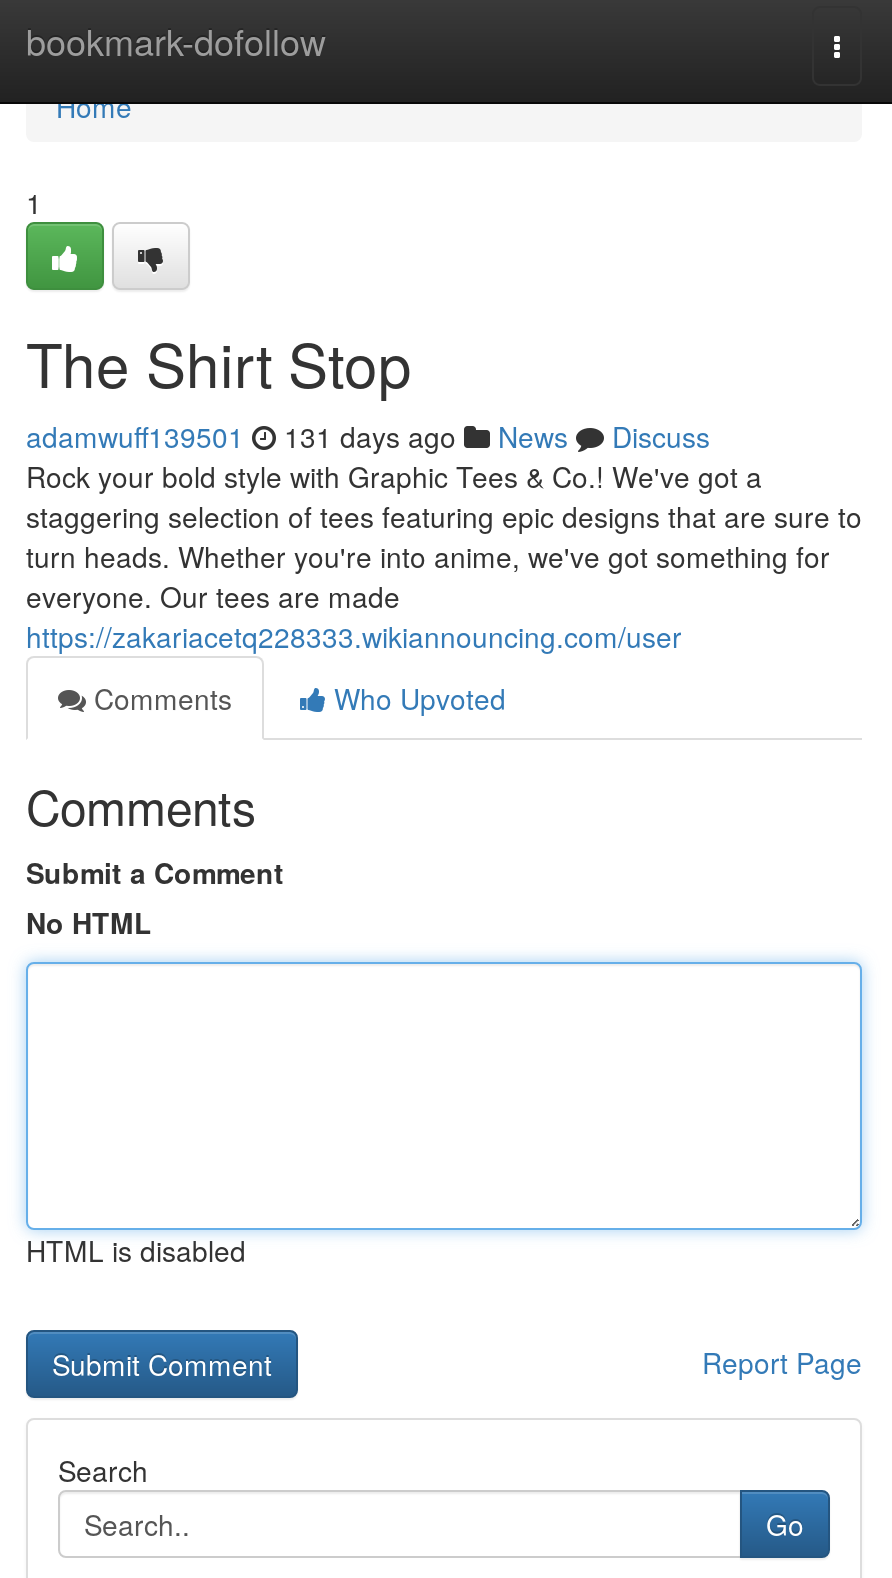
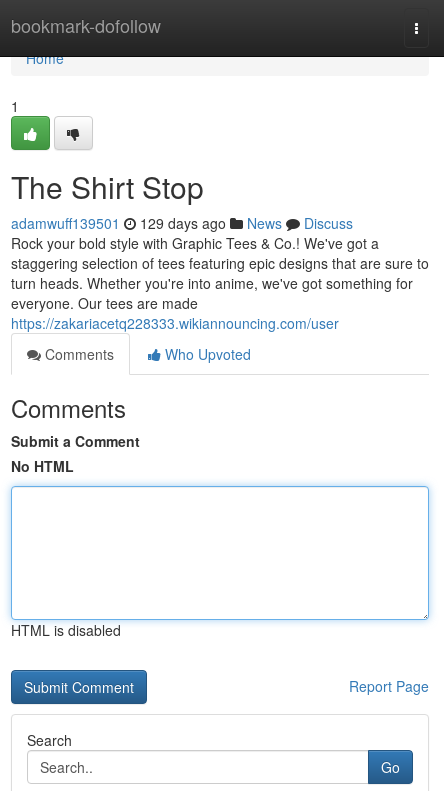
- adamwuff139501 131 days ago News Discuss
+ adamwuff139501 129 days ago News Discuss
